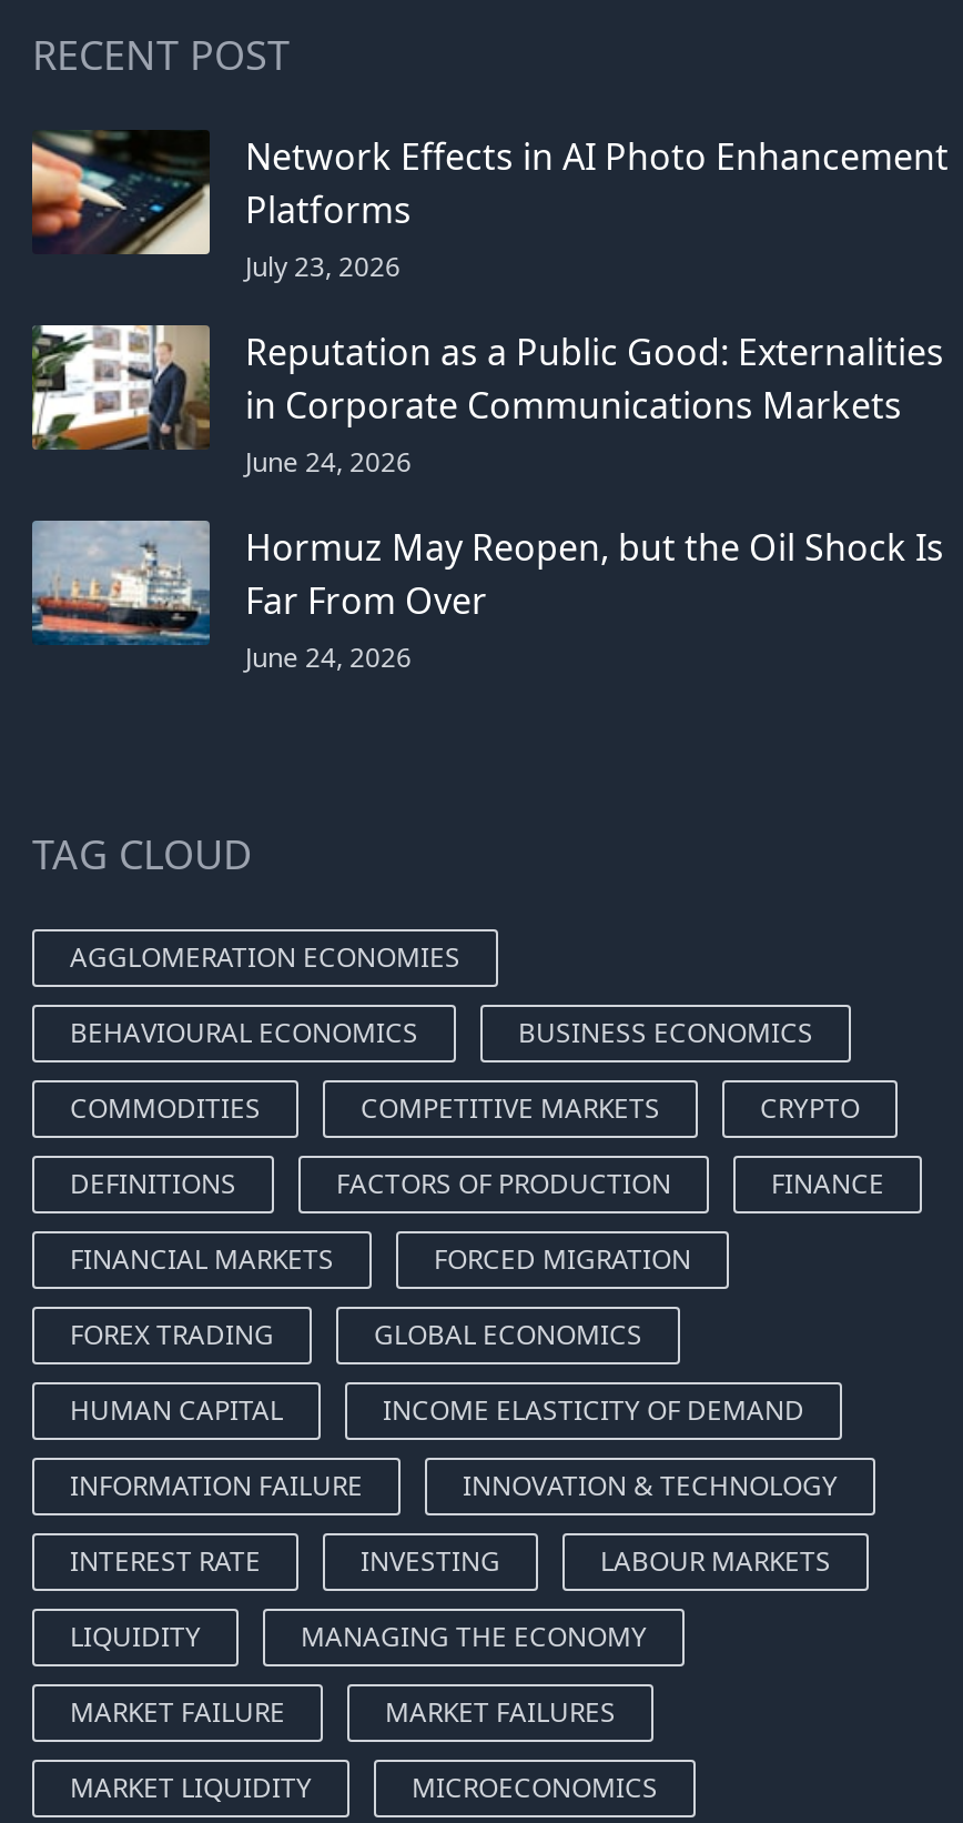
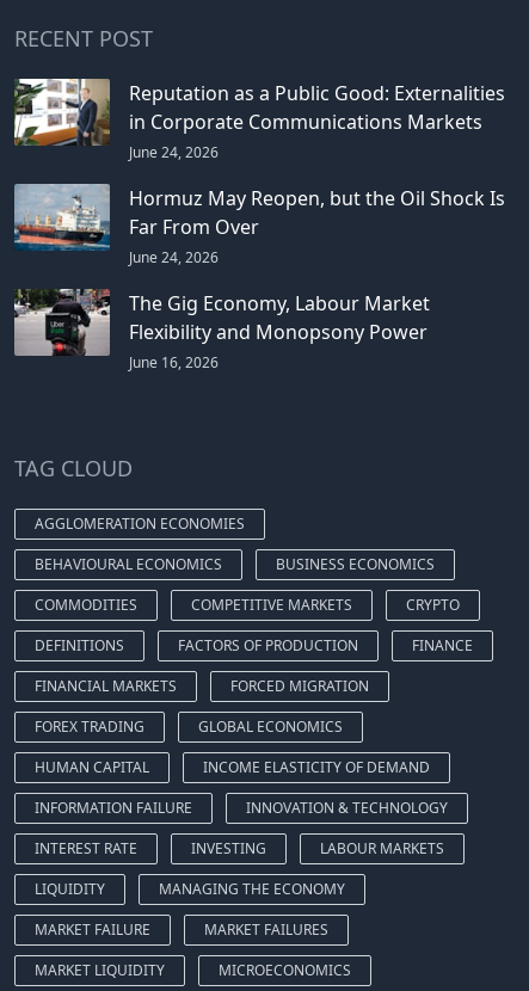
- [image]
- Network Effects in AI Photo Enhancement
- Platforms
- July 23, 2026

moved up: [image] | Reputation as a Public Good: Externalities | in Corporate Communications Markets | June 24, 2026 | Hormuz May Reopen, but the Oil Shock Is | Far From Over | June 24, 2026

+ [image]
+ The Gig Economy, Labour Market
+ Flexibility and Monopsony Power
+ June 16, 2026
